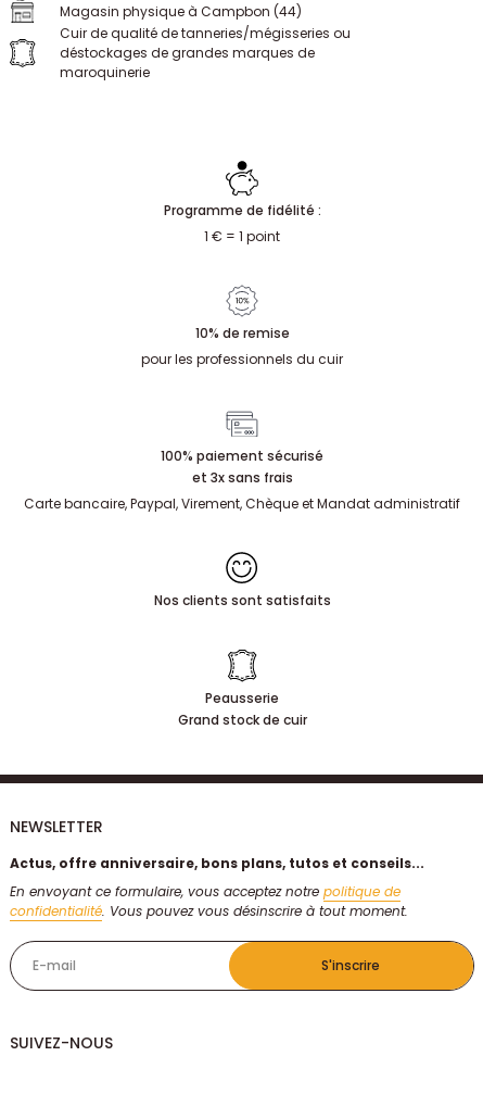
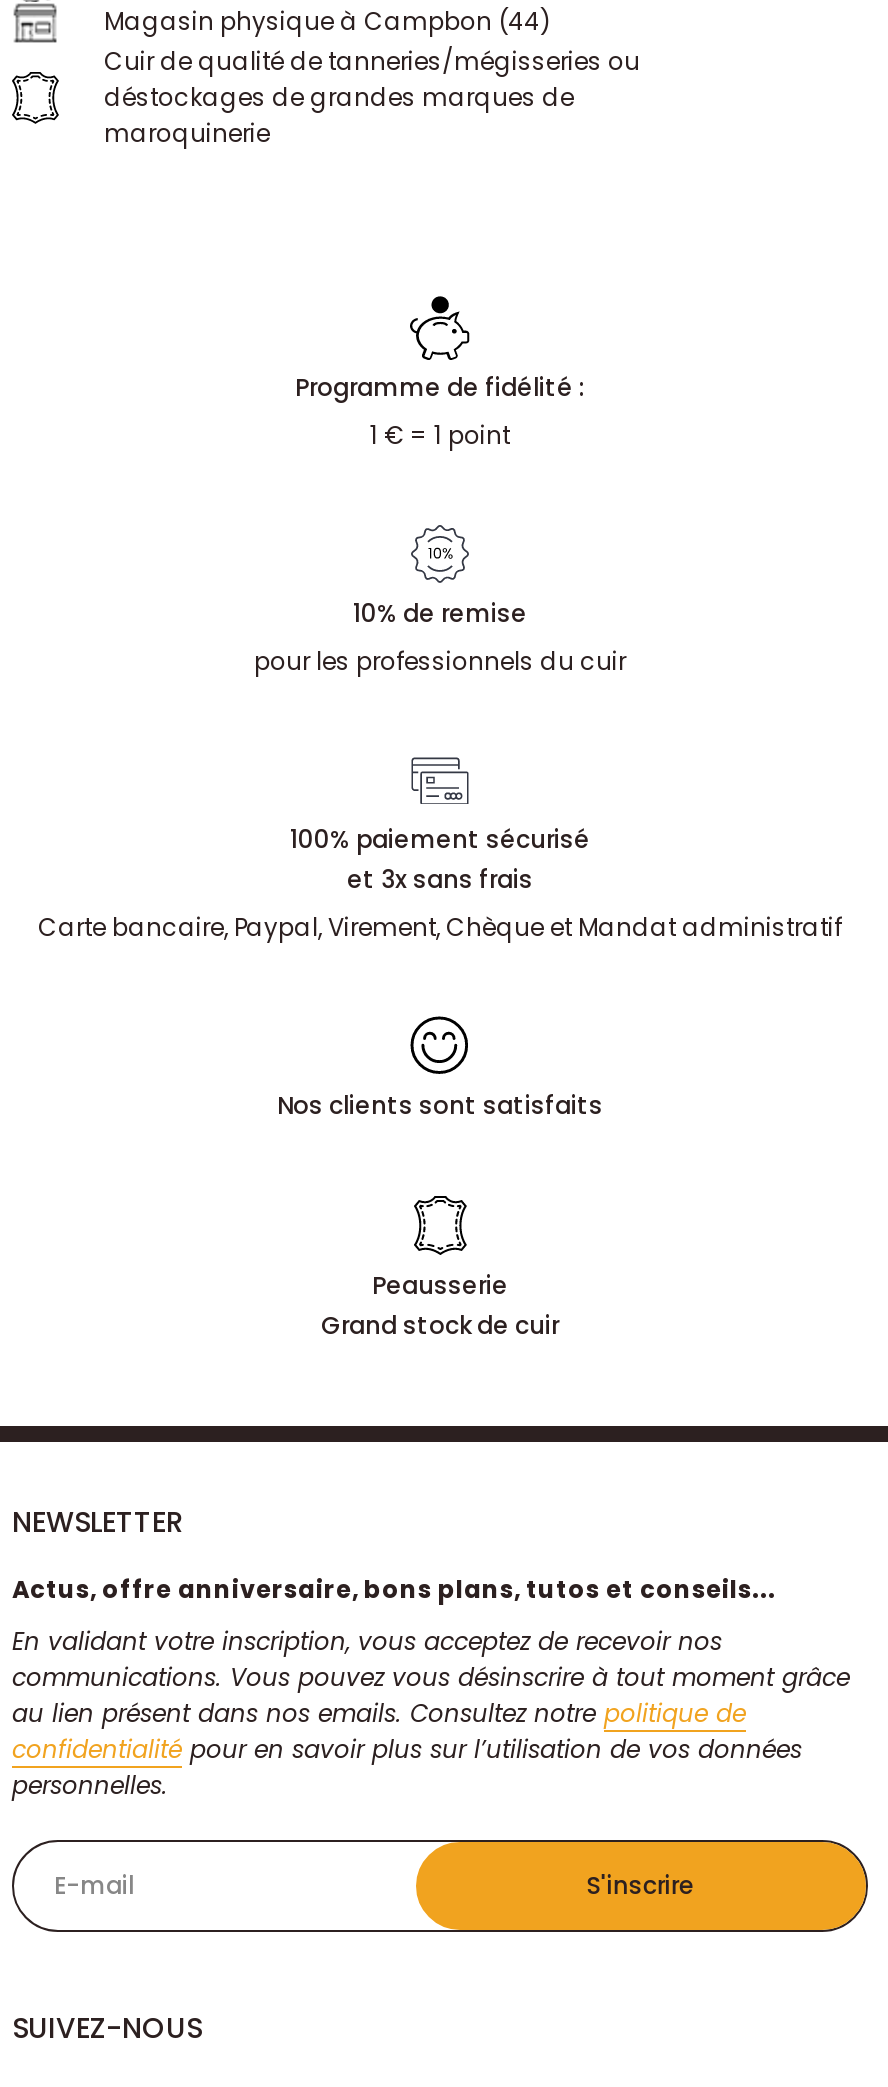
- En envoyant ce formulaire, vous acceptez notre politique de
- confidentialité. Vous pouvez vous désinscrire à tout moment.
+ En validant votre inscription, vous acceptez de recevoir nos
+ communications. Vous pouvez vous désinscrire à tout moment grâce
+ au lien présent dans nos emails. Consultez notre politique de
+ confidentialité pour en savoir plus sur l’utilisation de vos données
+ personnelles.
